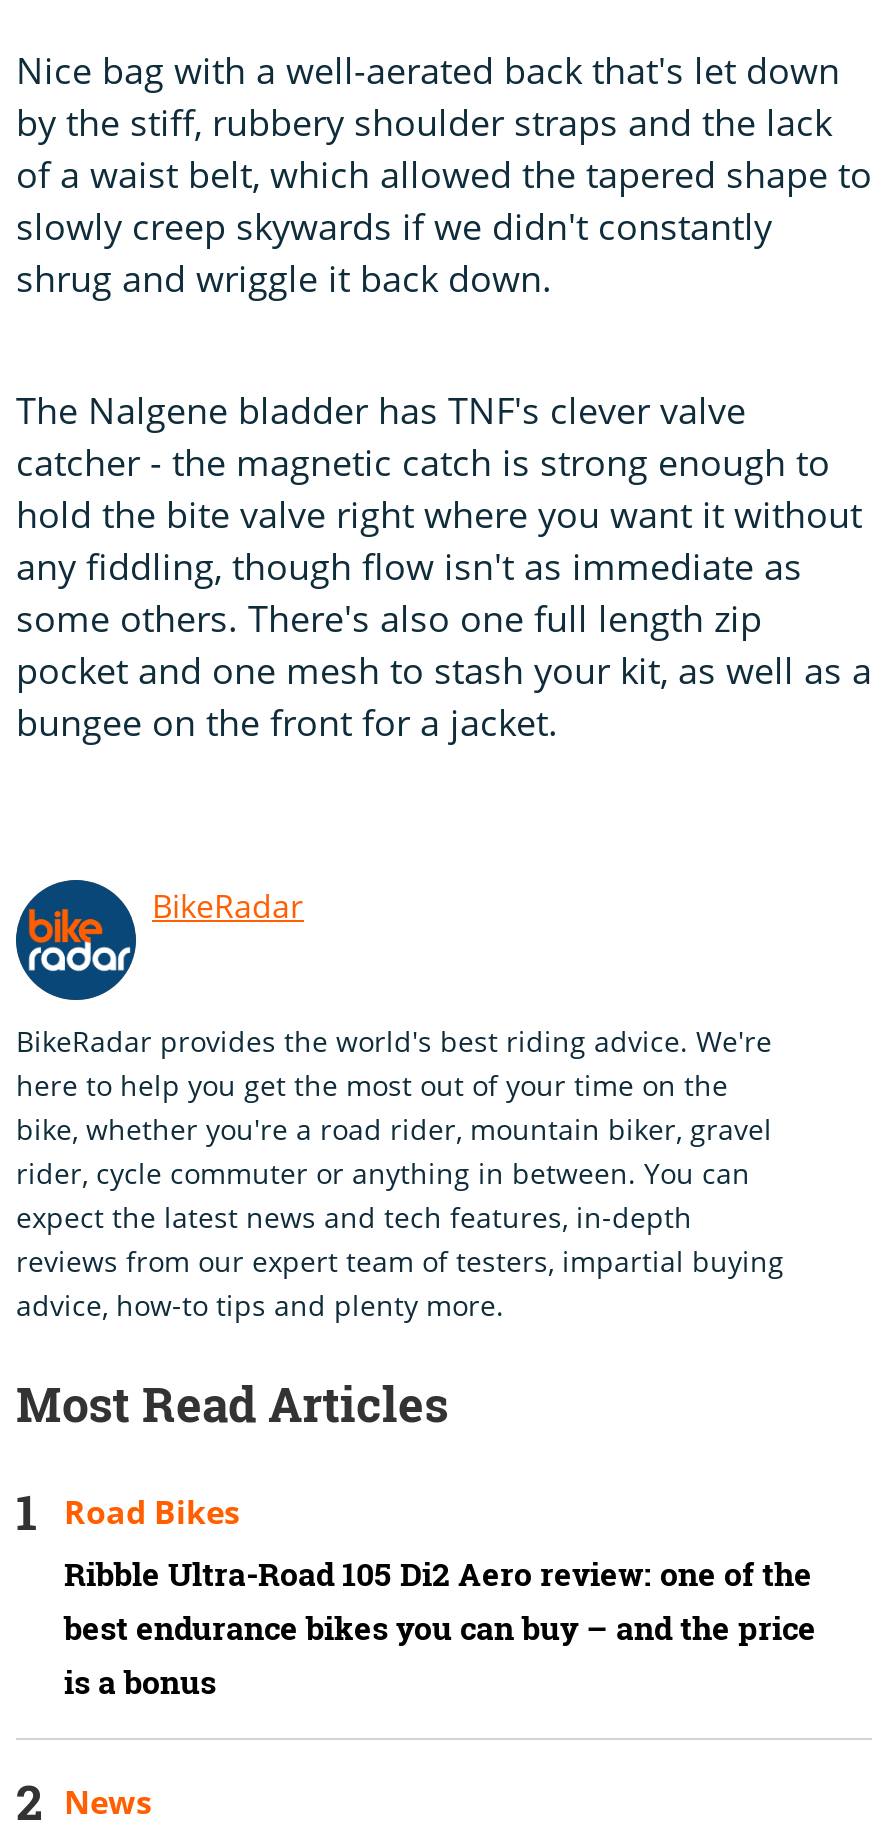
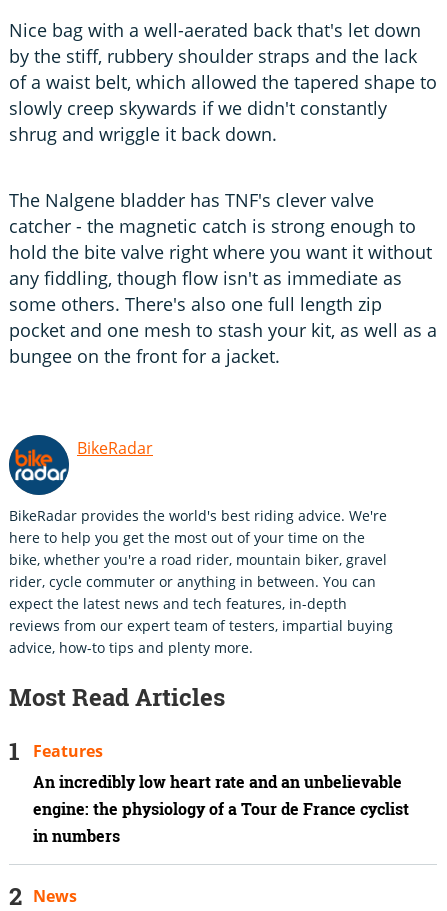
- Road Bikes
+ Features

- Ribble Ultra-Road 105 Di2 Aero review: one of the
- best endurance bikes you can buy – and the price
- is a bonus
+ An incredibly low heart rate and an unbelievable
+ engine: the physiology of a Tour de France cyclist
+ in numbers
